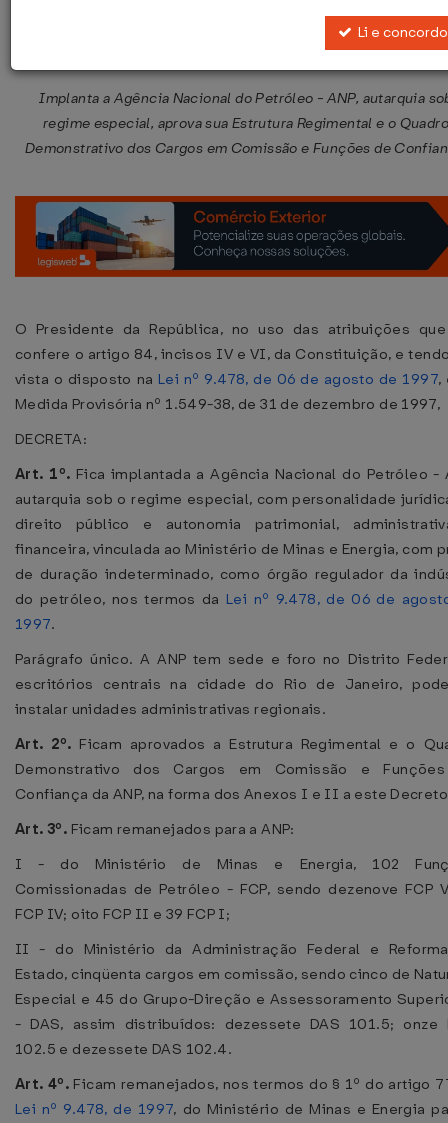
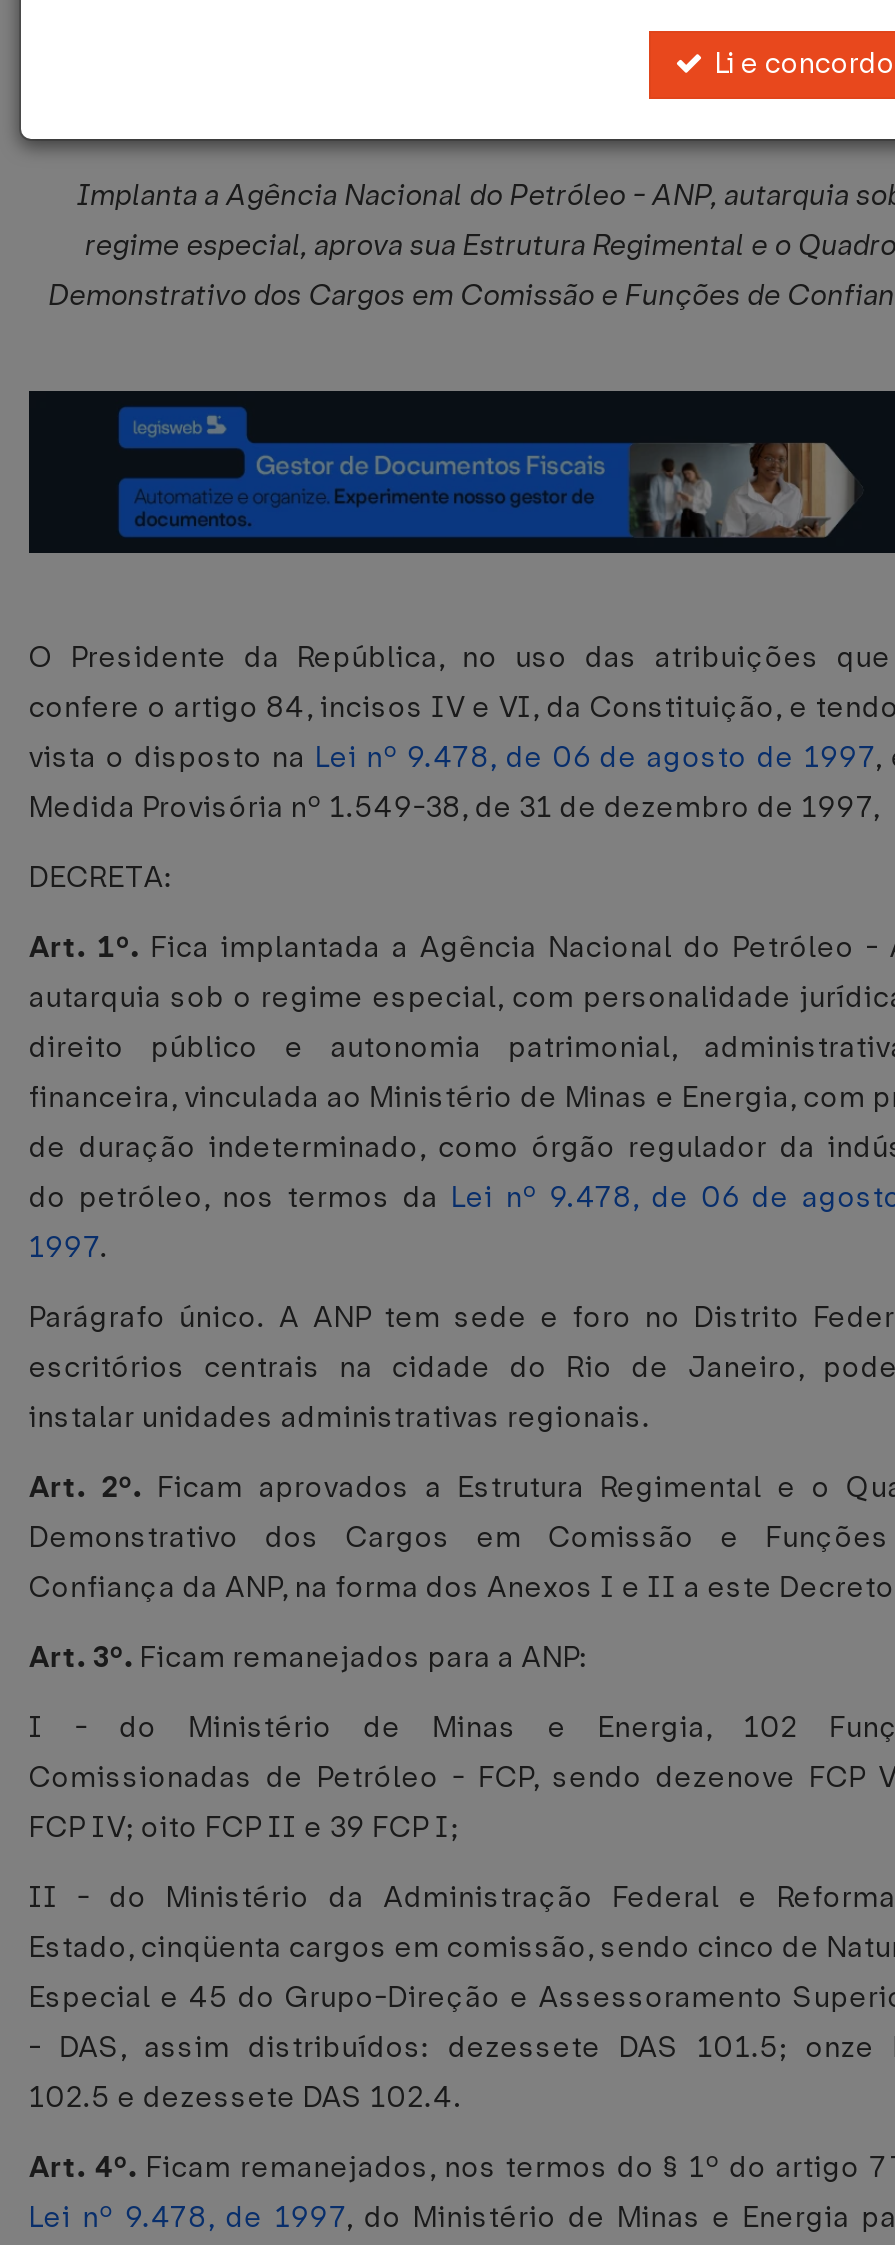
- [image]
+ [image]
